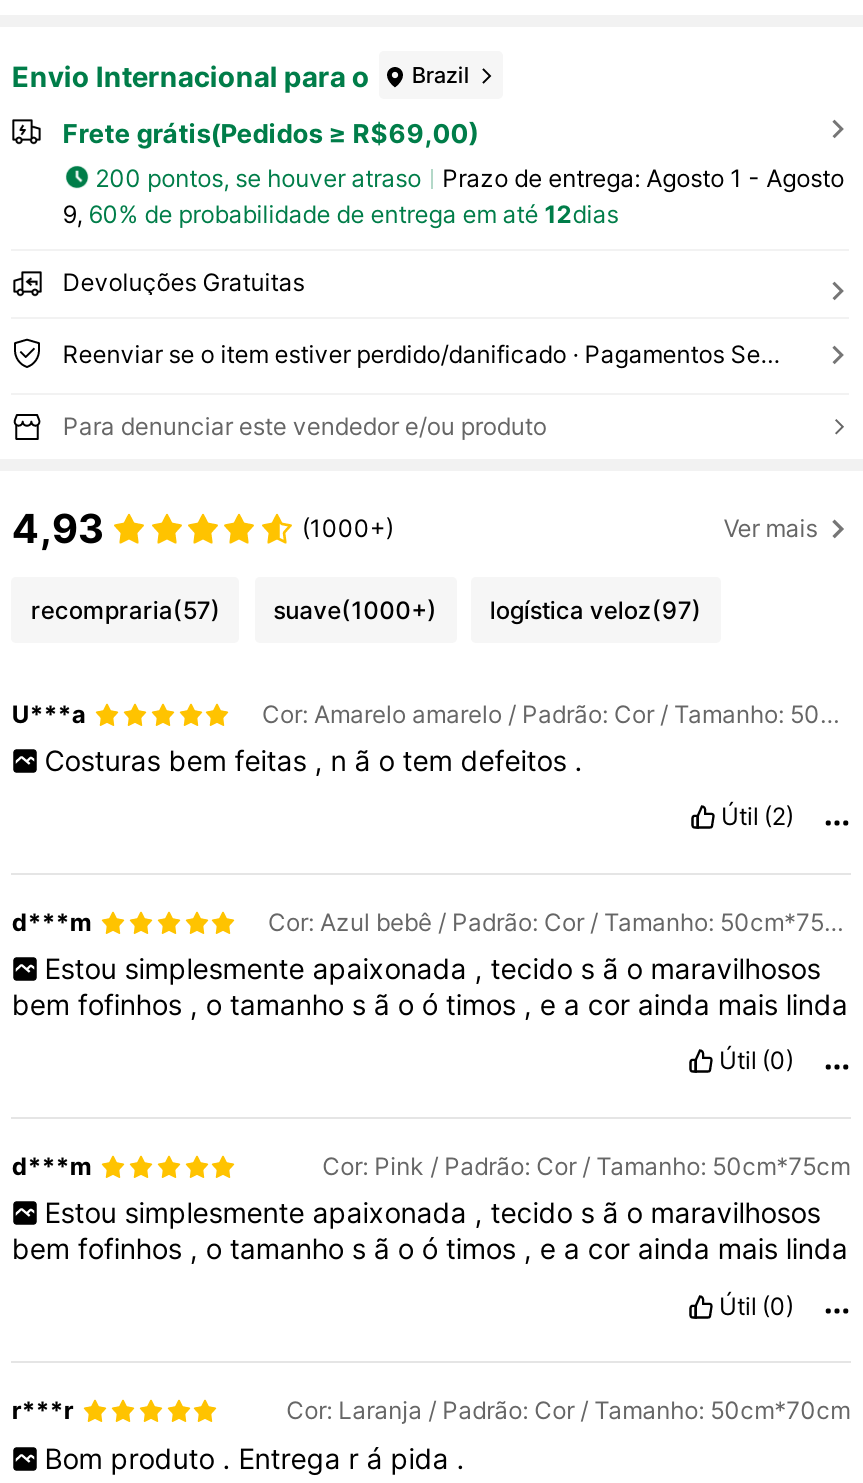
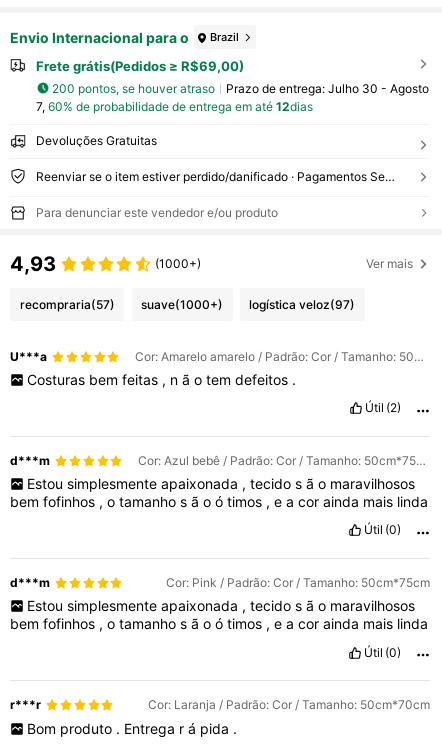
- Prazo de entrega: Agosto 1 - Agosto
+ Prazo de entrega: Julho 30 - Agosto

- 9, 60% de probabilidade de entrega em até 12dias
+ 7, 60% de probabilidade de entrega em até 12dias
